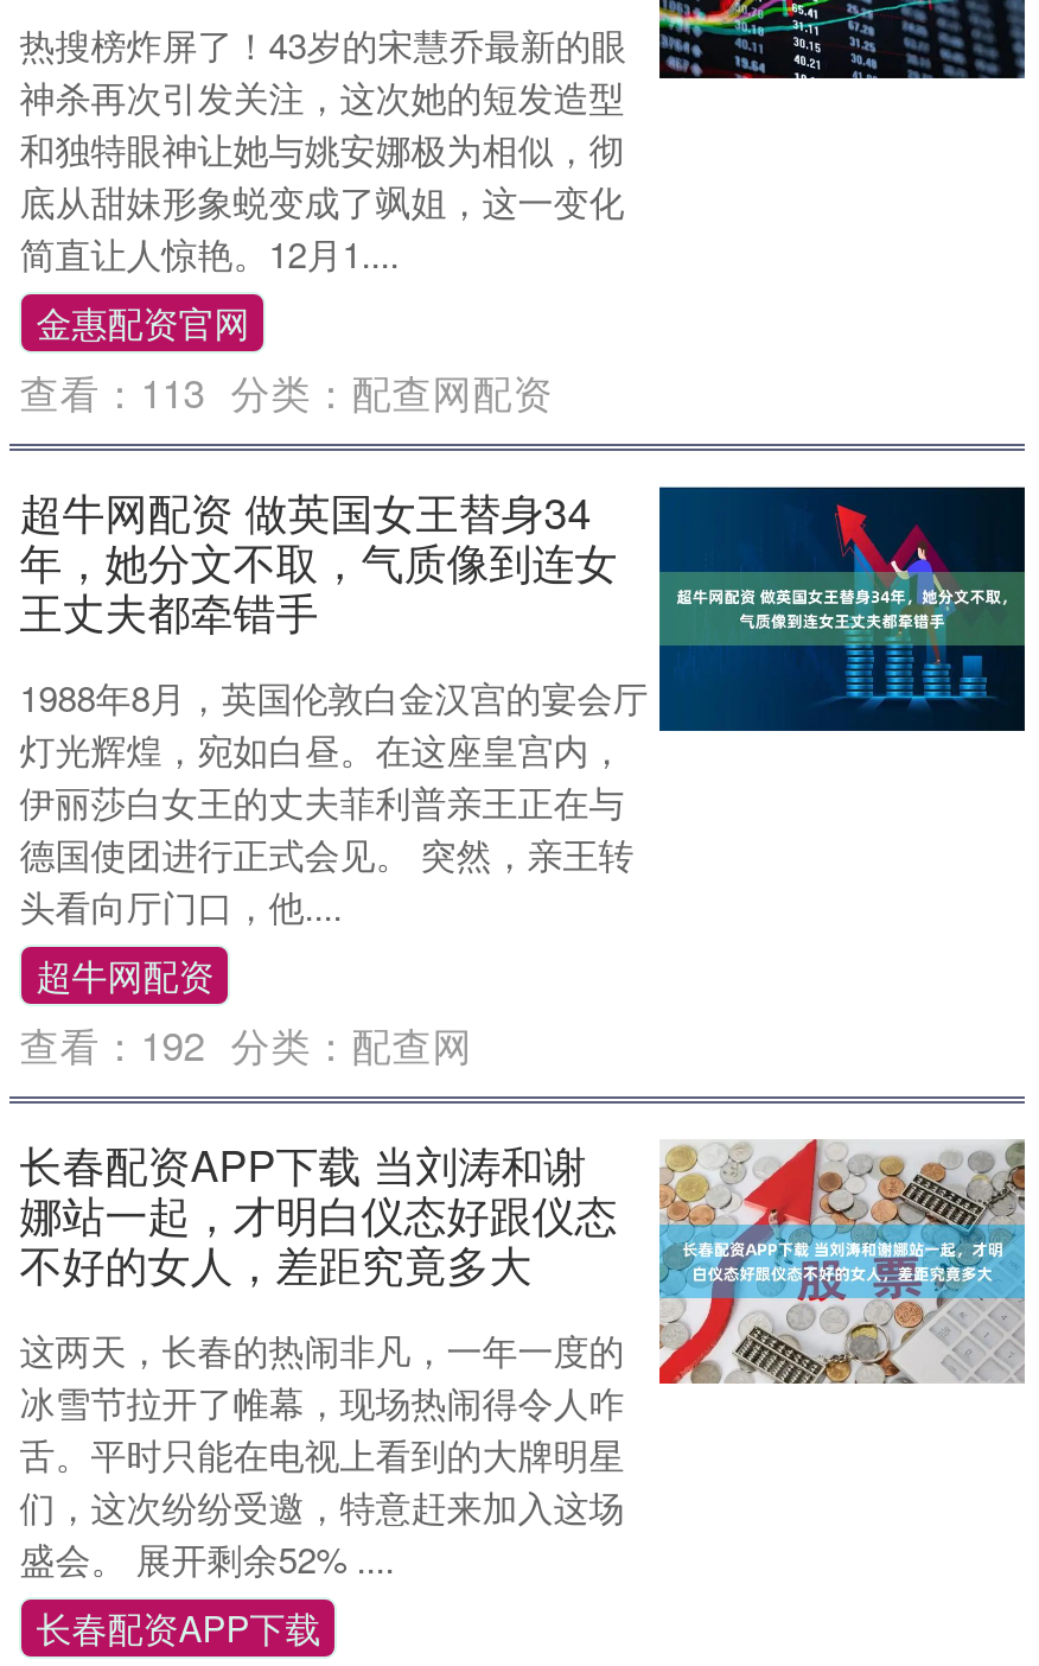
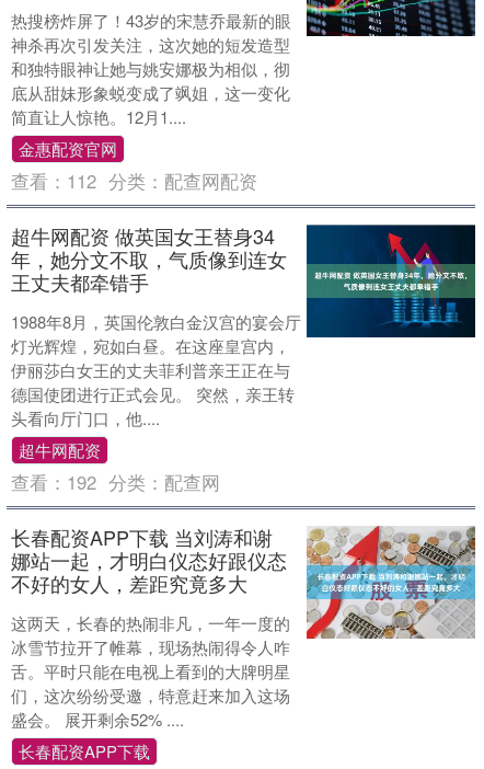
- 查看：113 分类：配查网配资
+ 查看：112 分类：配查网配资
